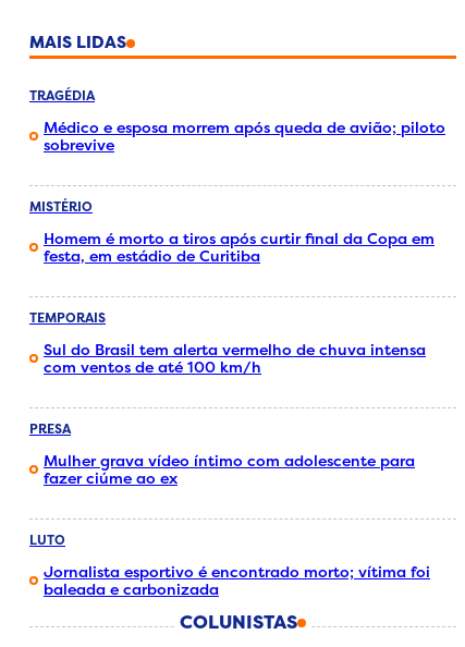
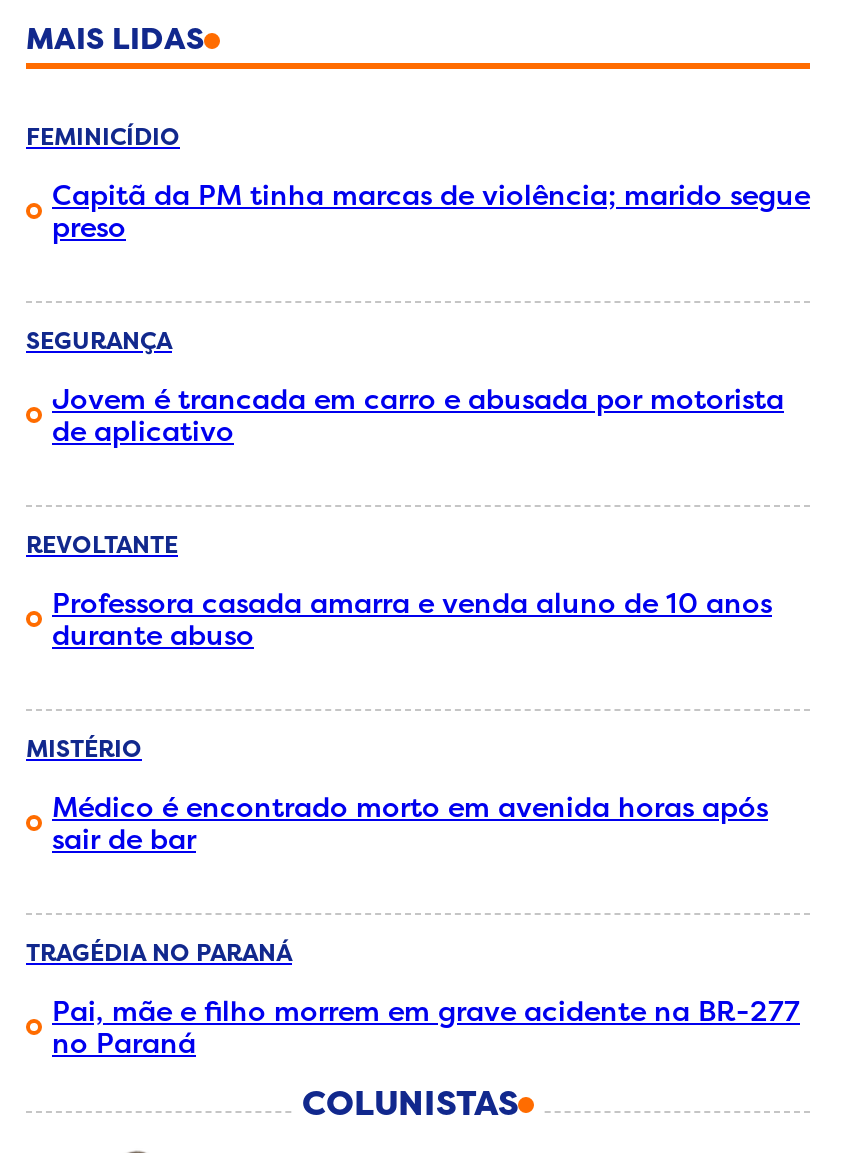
- TRAGÉDIA
- Médico e esposa morrem após queda de avião; piloto
- sobrevive
+ FEMINICÍDIO
+ Capitã da PM tinha marcas de violência; marido segue
+ preso
+ SEGURANÇA
+ Jovem é trancada em carro e abusada por motorista
+ de aplicativo
+ REVOLTANTE
+ Professora casada amarra e venda aluno de 10 anos
+ durante abuso

moved down: MISTÉRIO

- Homem é morto a tiros após curtir final da Copa em
- festa, em estádio de Curitiba
- TEMPORAIS
- Sul do Brasil tem alerta vermelho de chuva intensa
- com ventos de até 100 km/h
- PRESA
- Mulher grava vídeo íntimo com adolescente para
- fazer ciúme ao ex
- LUTO
- Jornalista esportivo é encontrado morto; vítima foi
- baleada e carbonizada
+ Médico é encontrado morto em avenida horas após
+ sair de bar
+ TRAGÉDIA NO PARANÁ
+ Pai, mãe e filho morrem em grave acidente na BR-277
+ no Paraná
